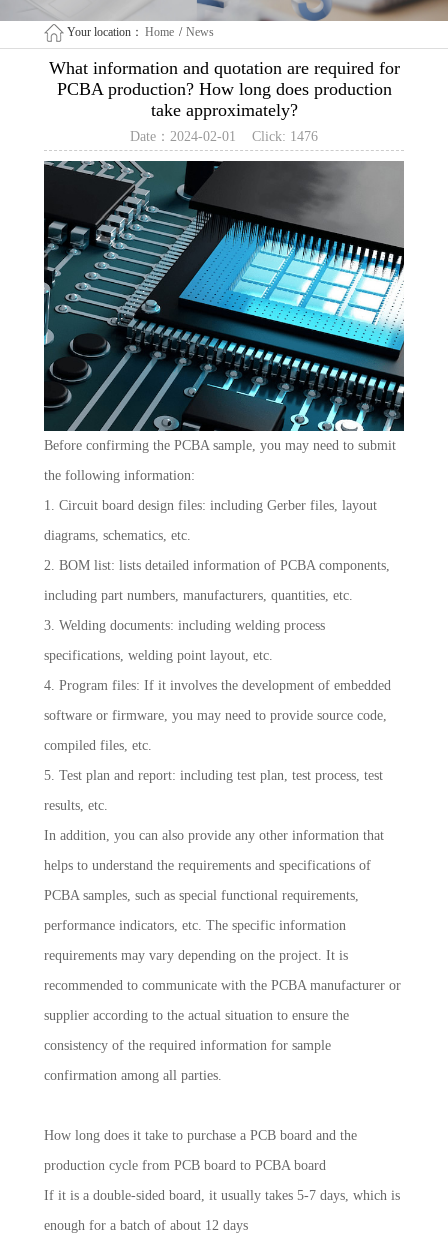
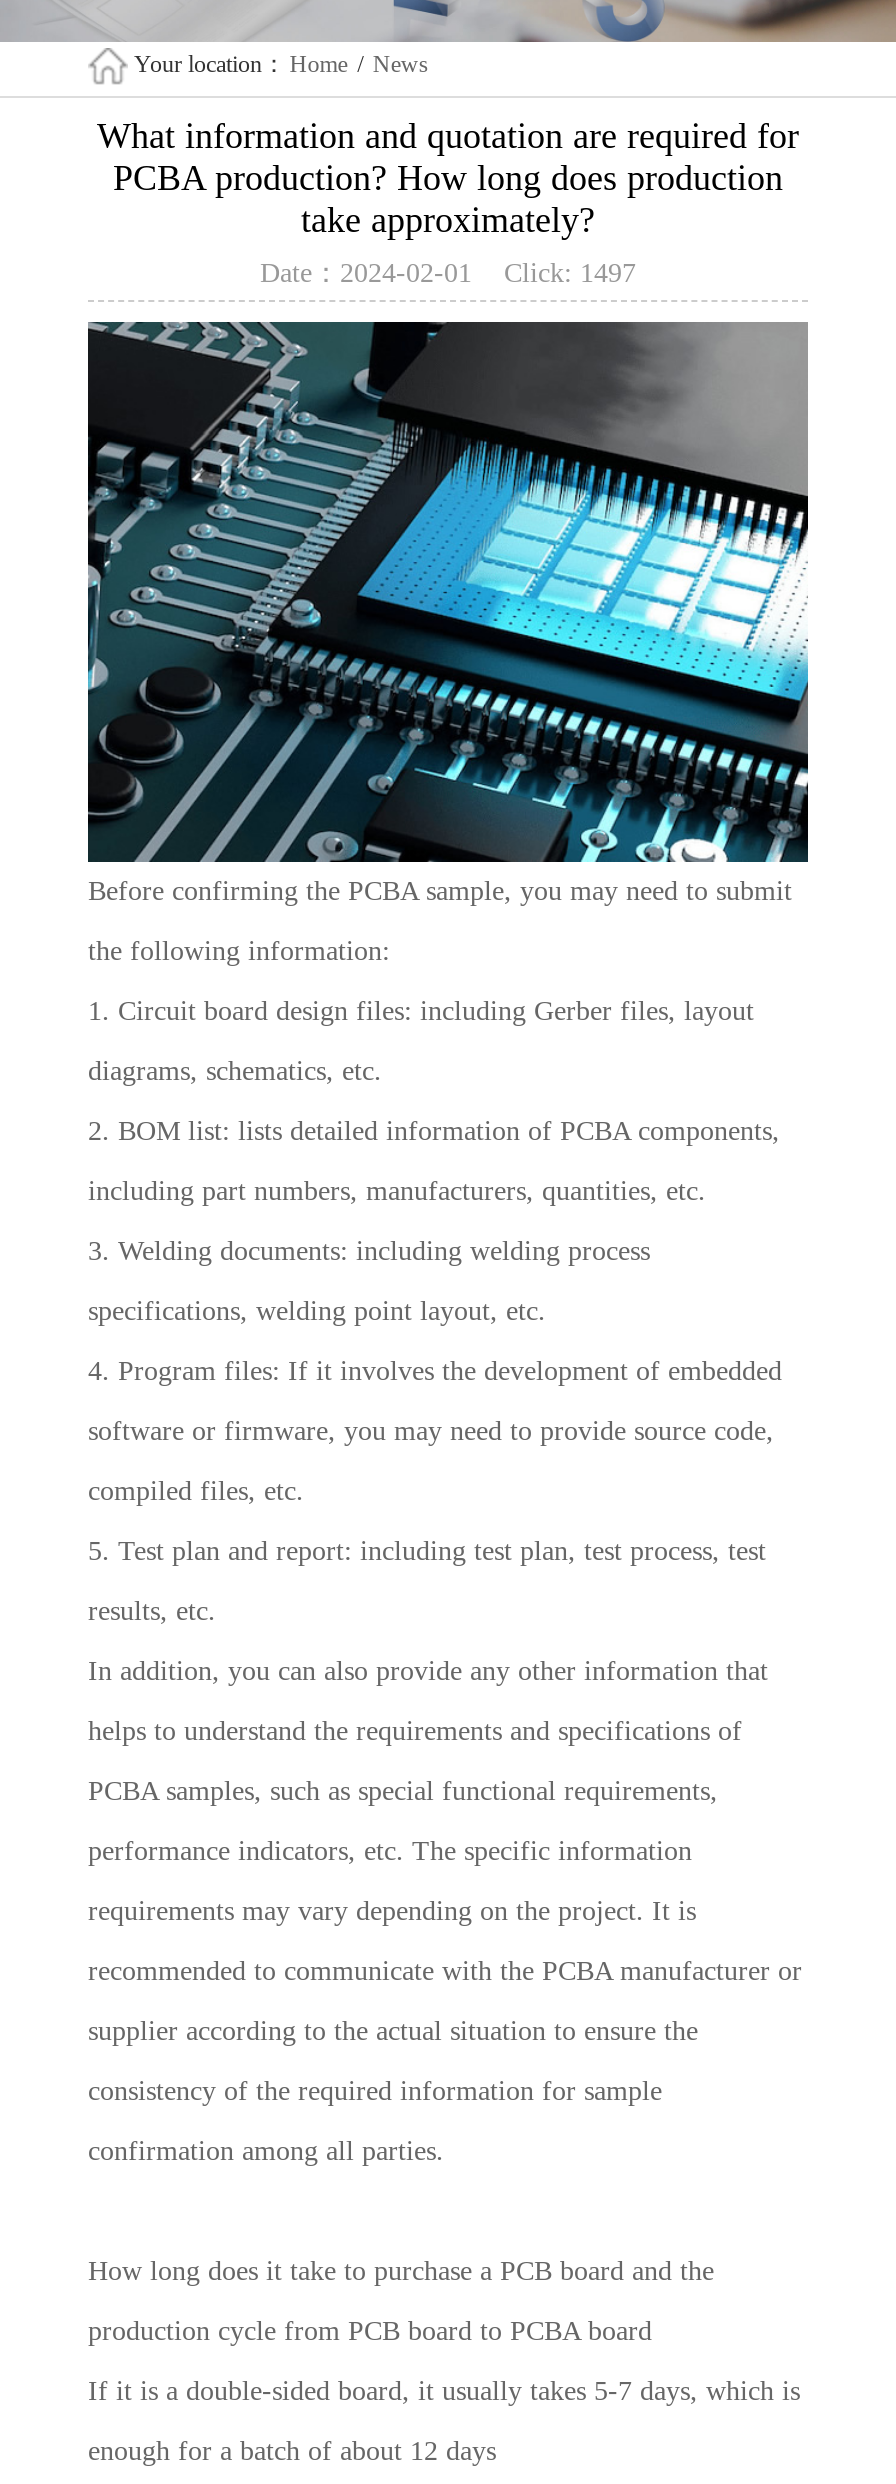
- Date：2024-02-01 Click: 1476
+ Date：2024-02-01 Click: 1497
